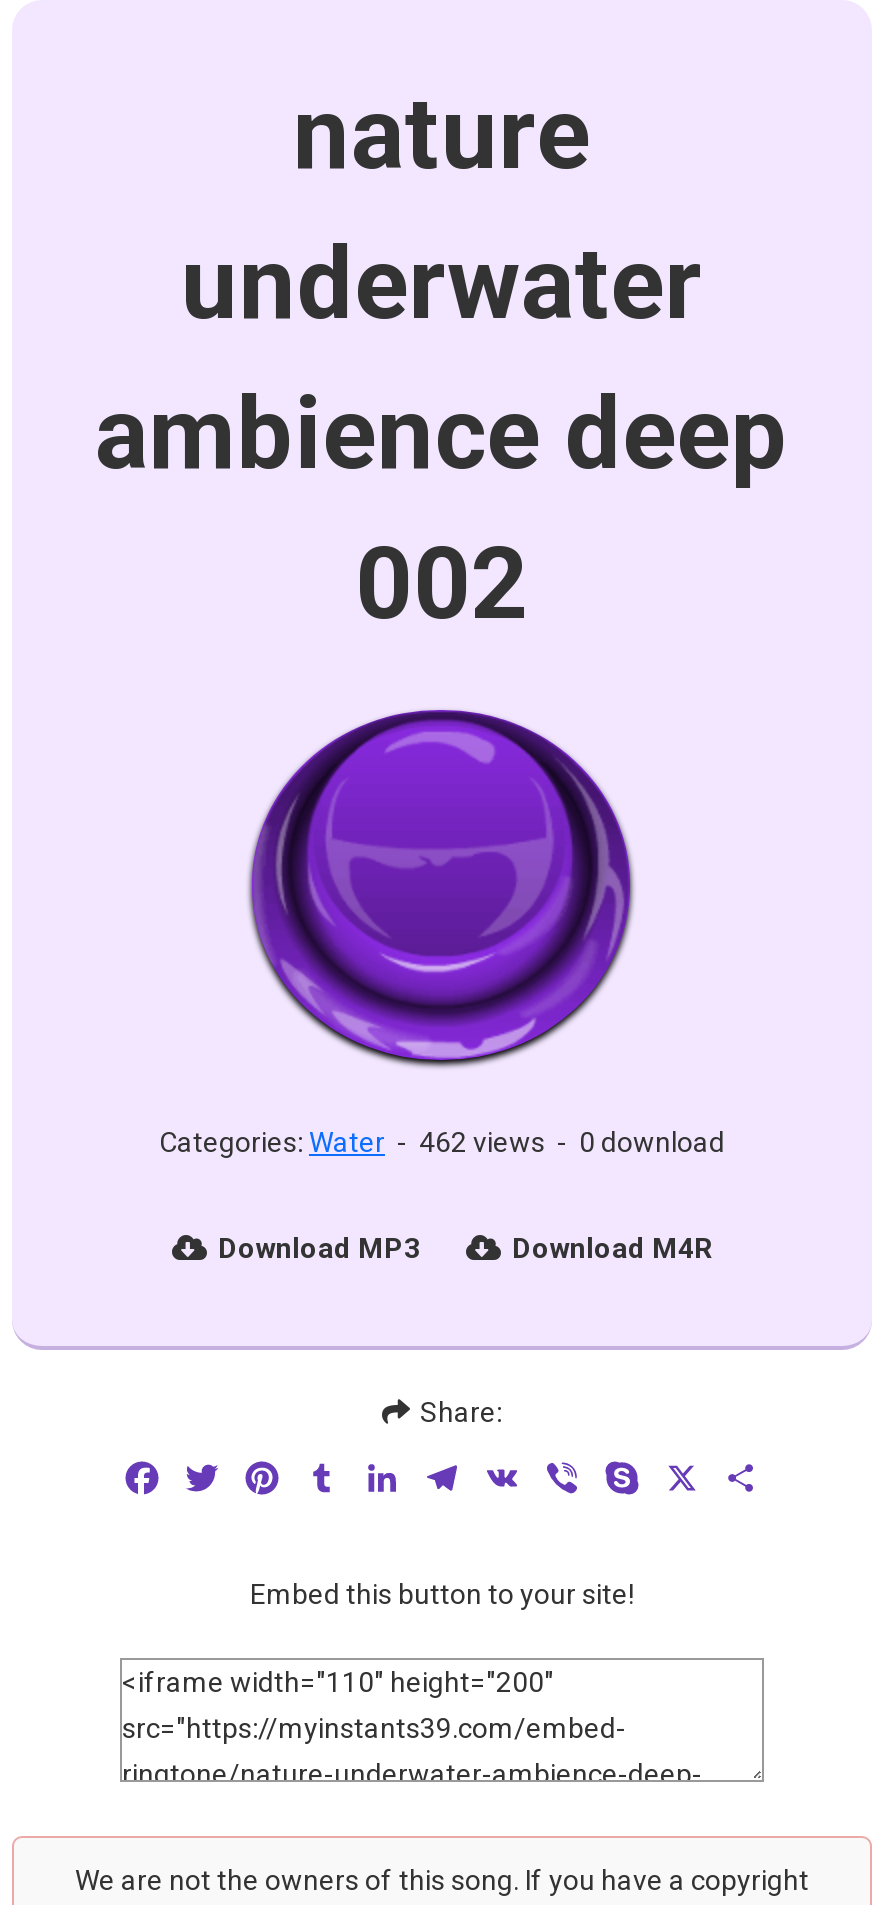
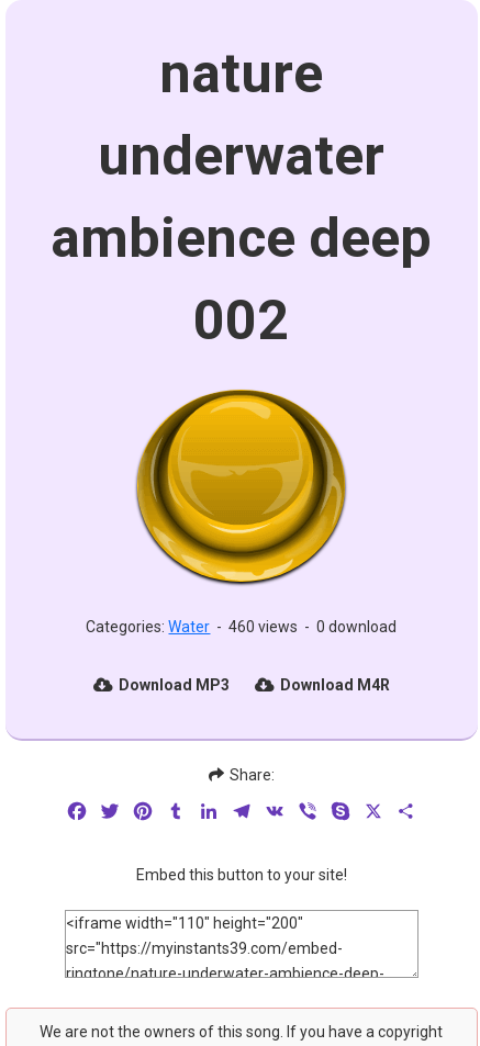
- [image]
- Categories: Water - 462 views - 0 download
+ [image]
+ Categories: Water - 460 views - 0 download
